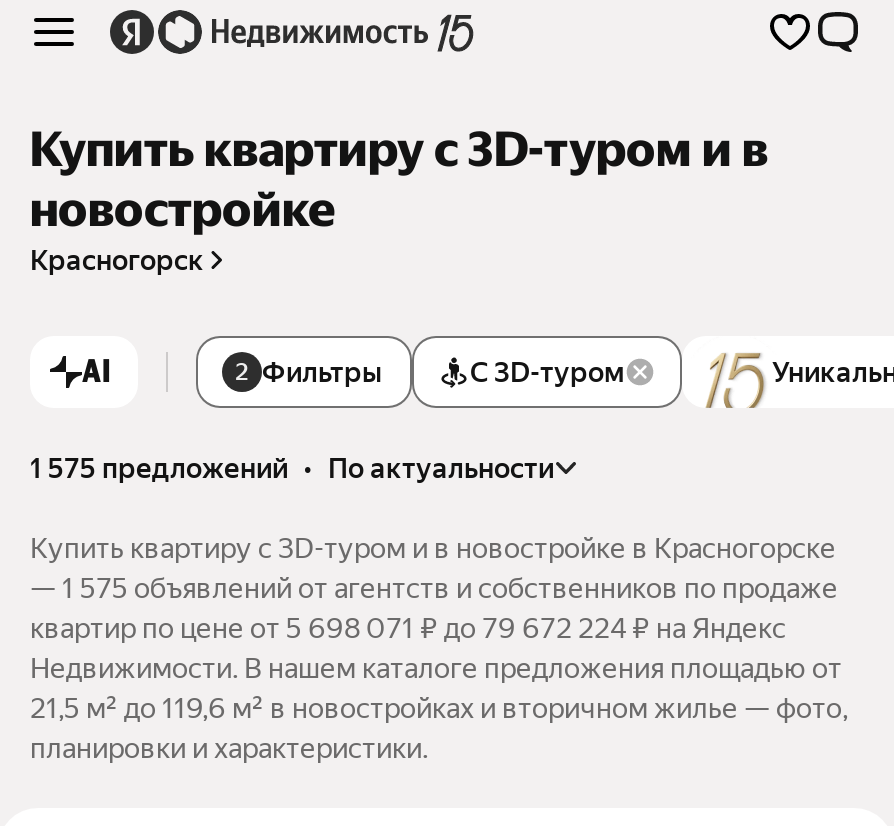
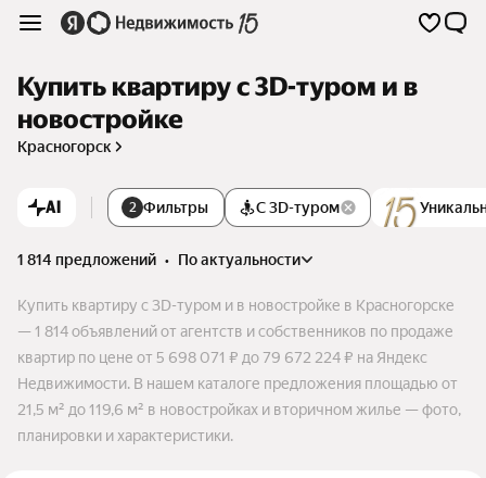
- 1 575 предложений • по актуальности
+ 1 814 предложений • по актуальности

- — 1 575 объявлений от агентств и собственников по продаже
+ — 1 814 объявлений от агентств и собственников по продаже
